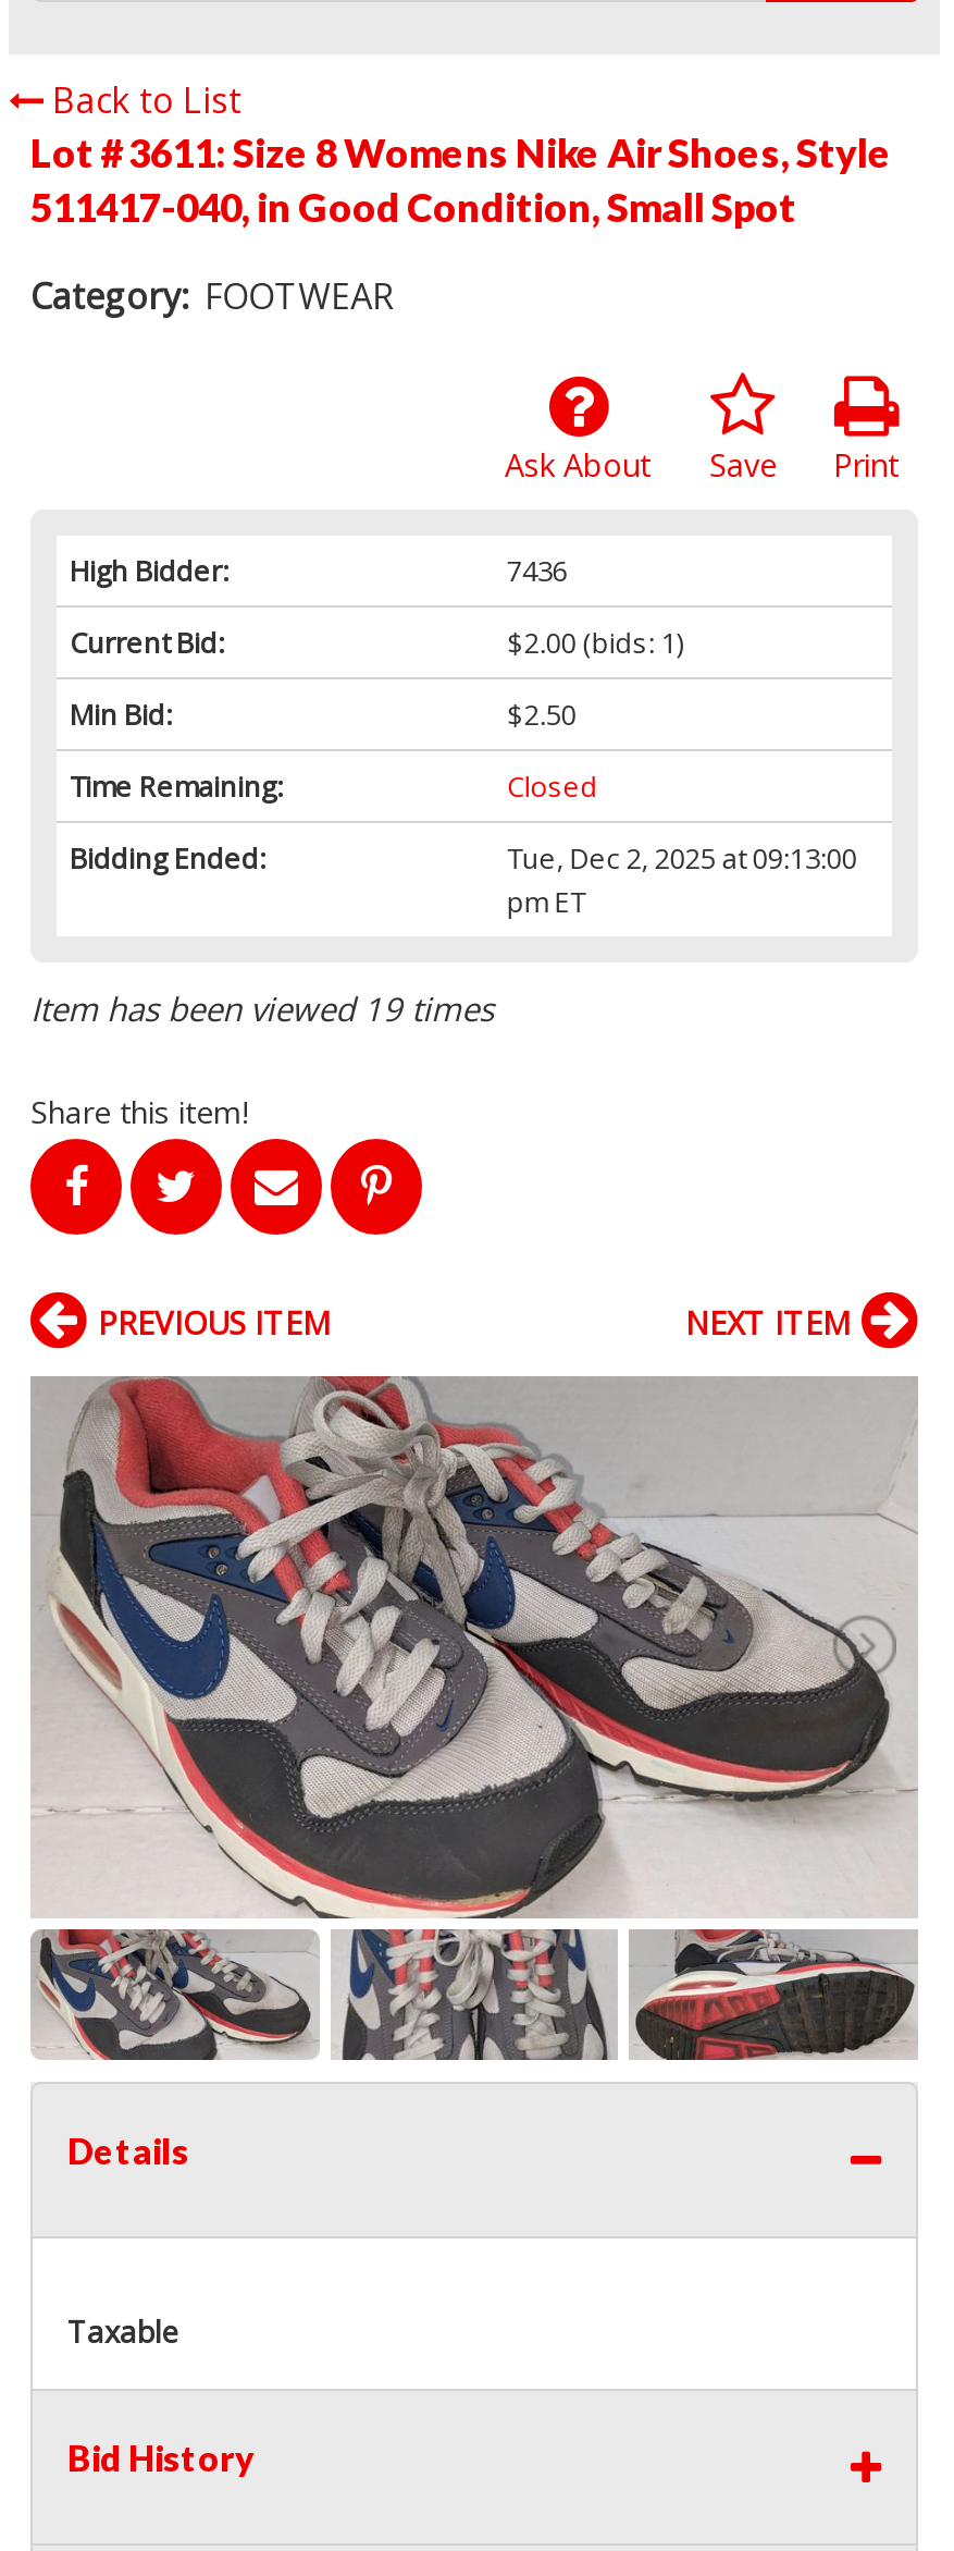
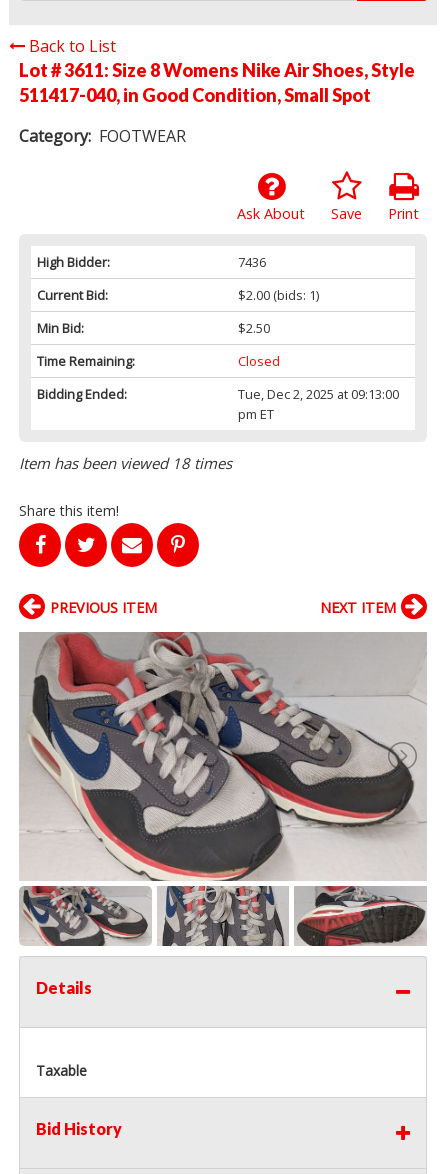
- Item has been viewed 19 times
+ Item has been viewed 18 times
